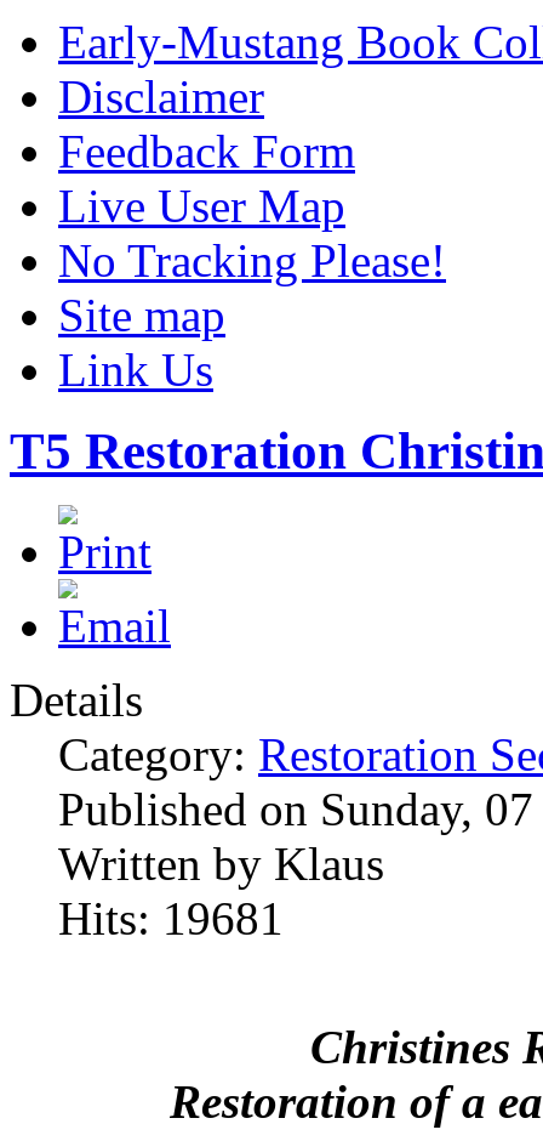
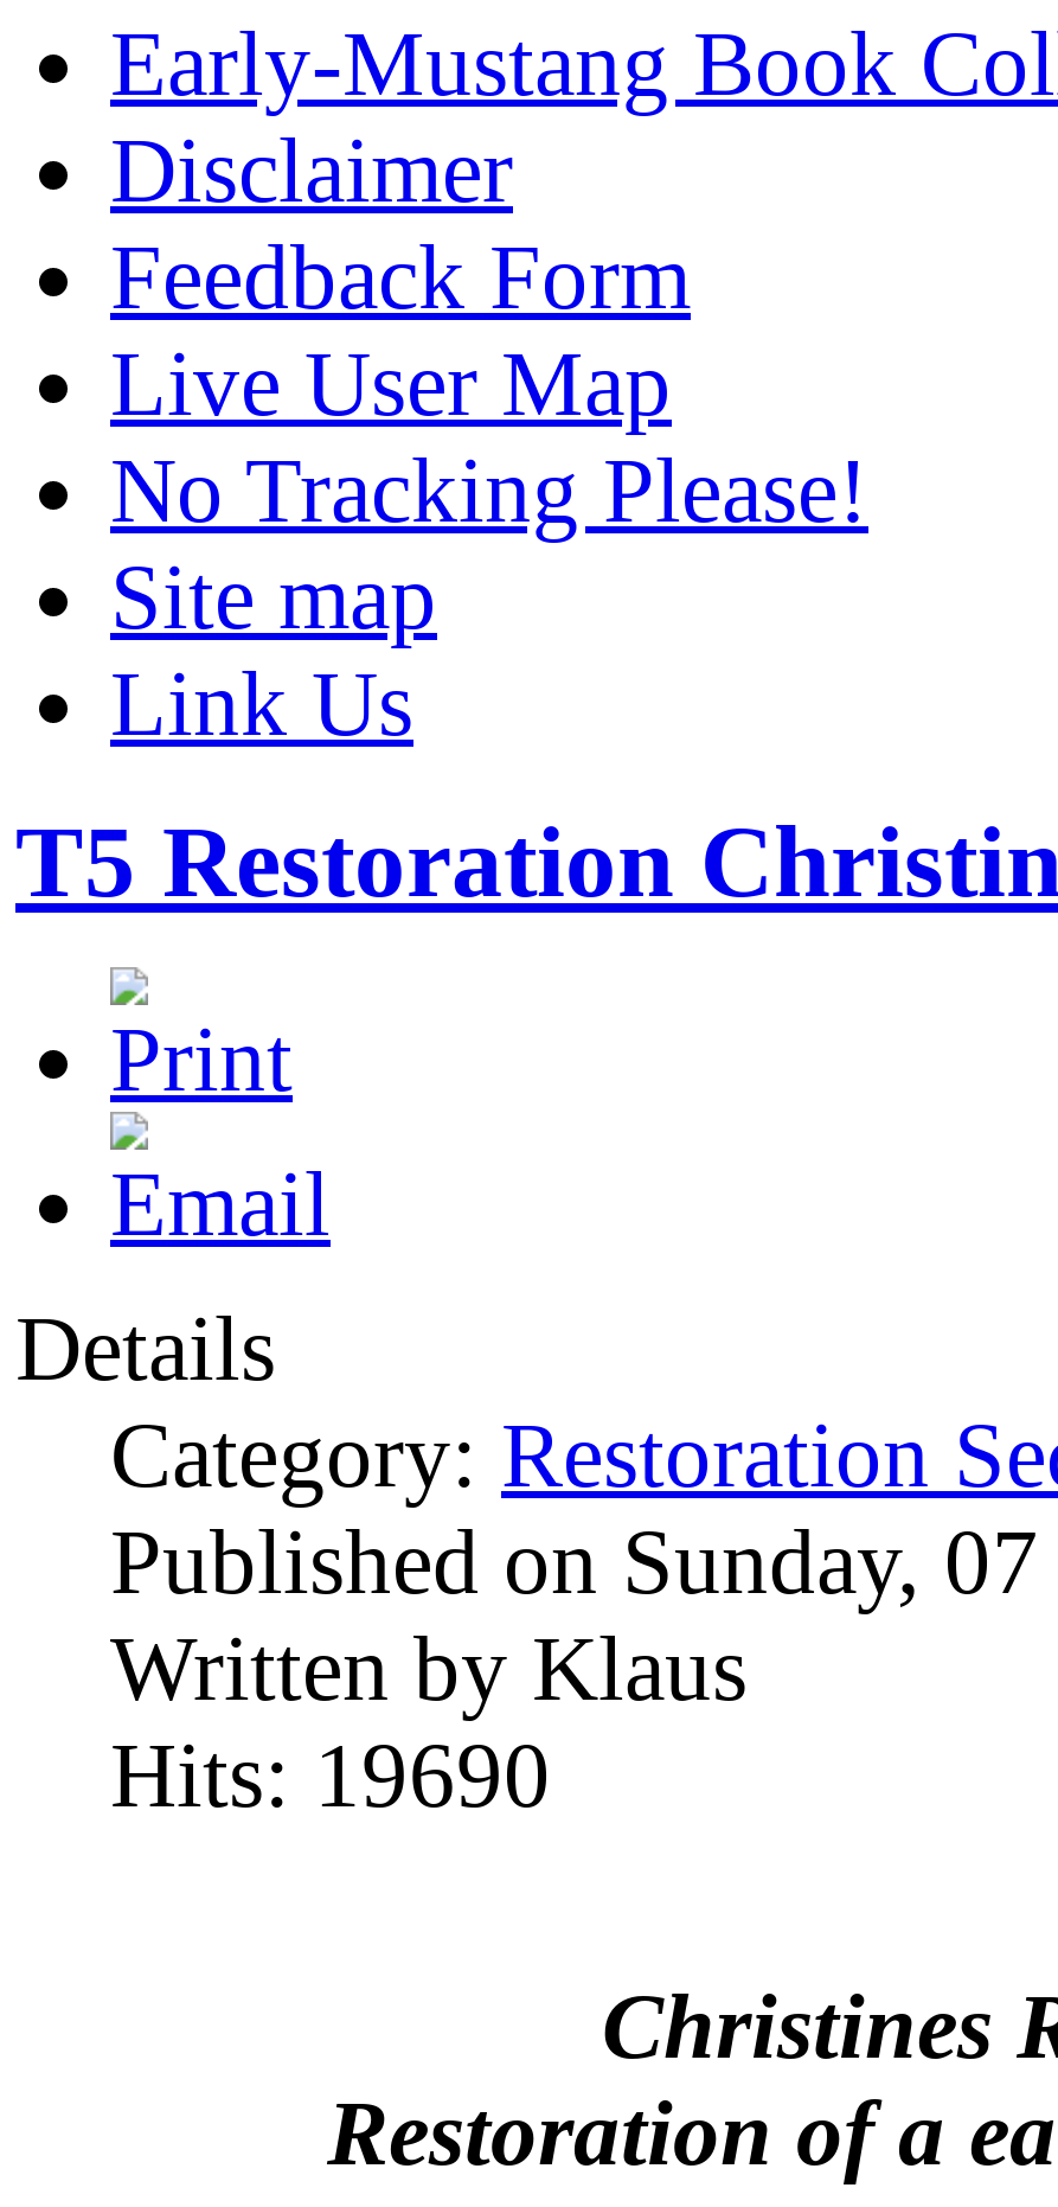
- Hits: 19681
+ Hits: 19690
